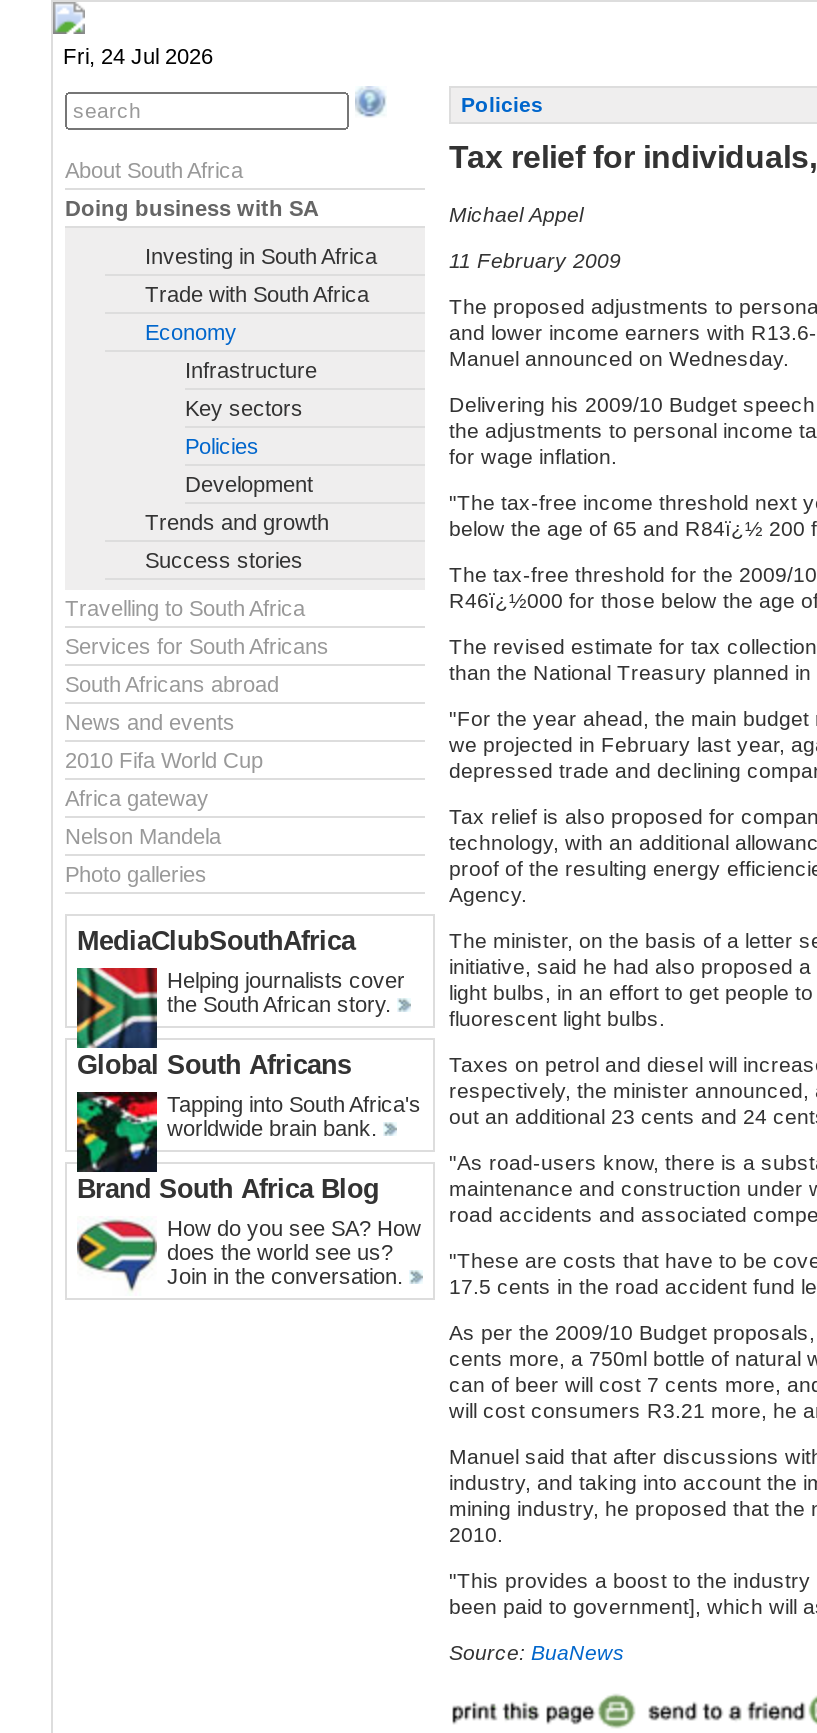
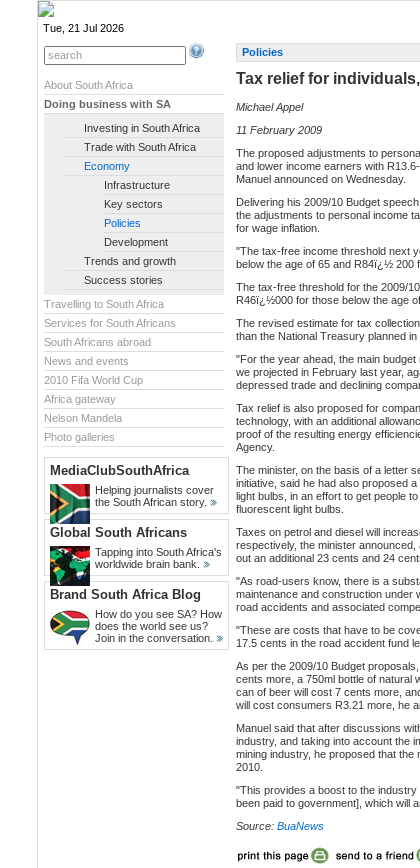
- Fri, 24 Jul 2026
+ Tue, 21 Jul 2026
